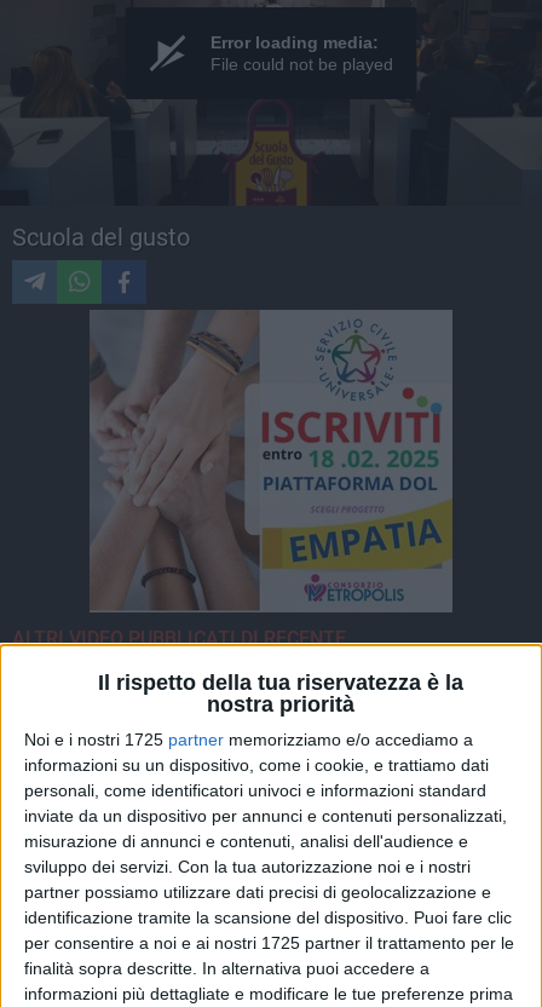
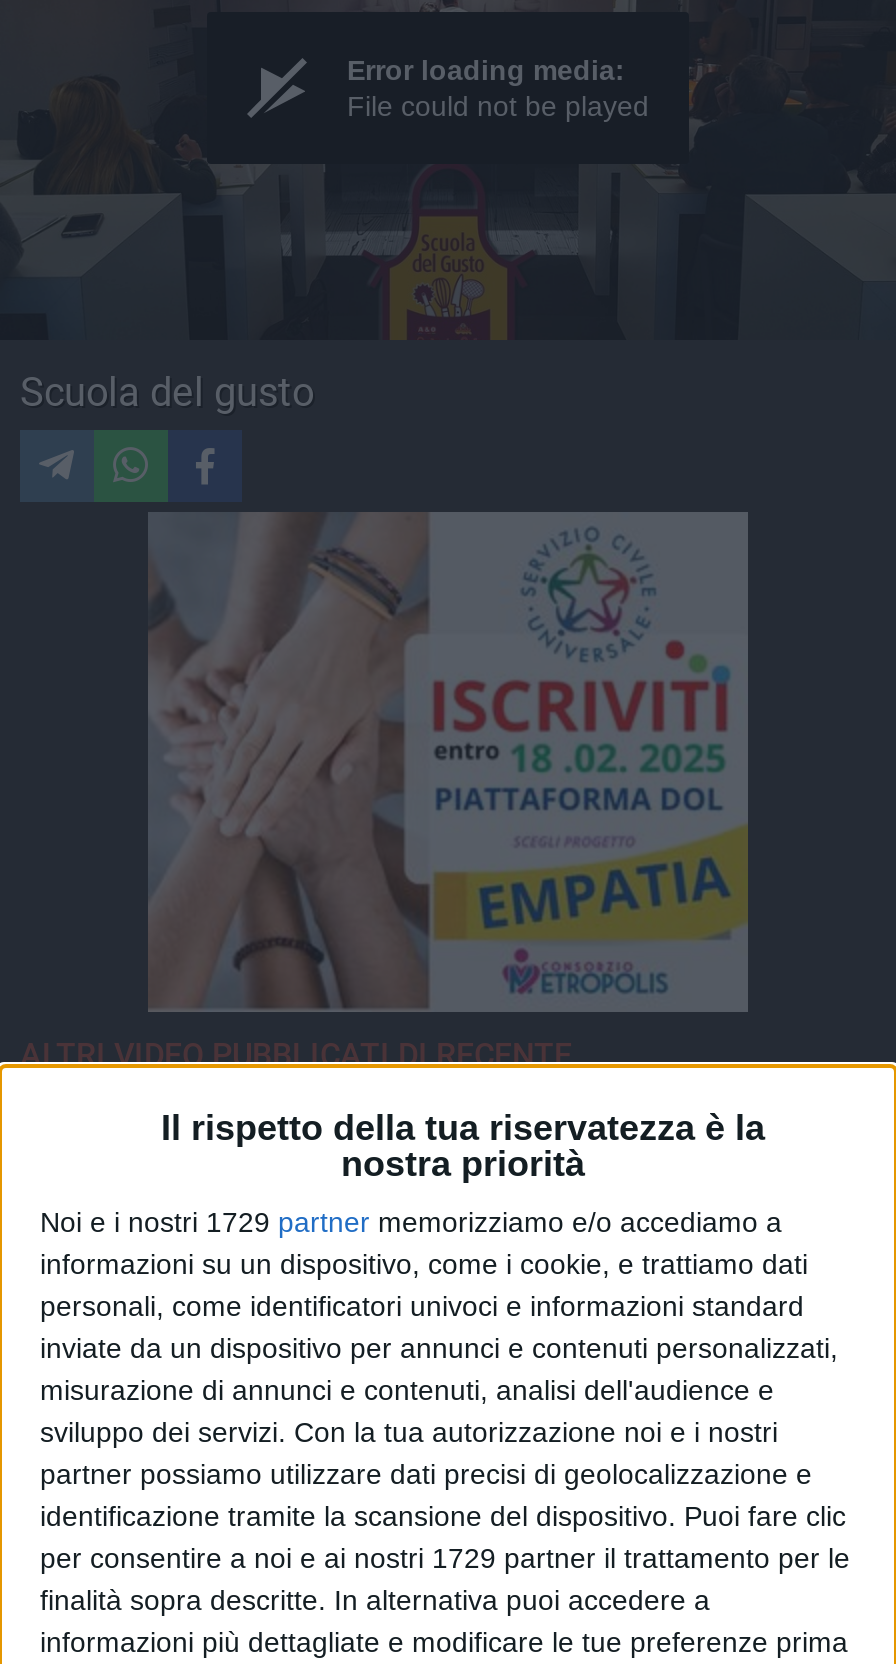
- Noi e i nostri 1725 partner memorizziamo e/o accediamo a
+ Noi e i nostri 1729 partner memorizziamo e/o accediamo a

- per consentire a noi e ai nostri 1725 partner il trattamento per le
+ per consentire a noi e ai nostri 1729 partner il trattamento per le
